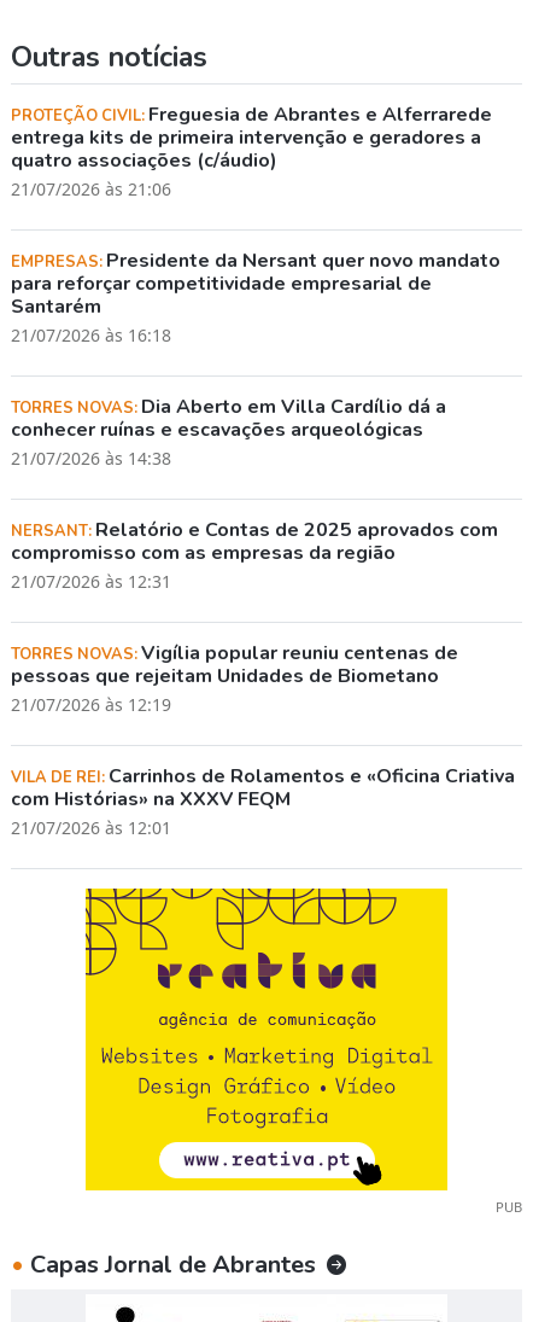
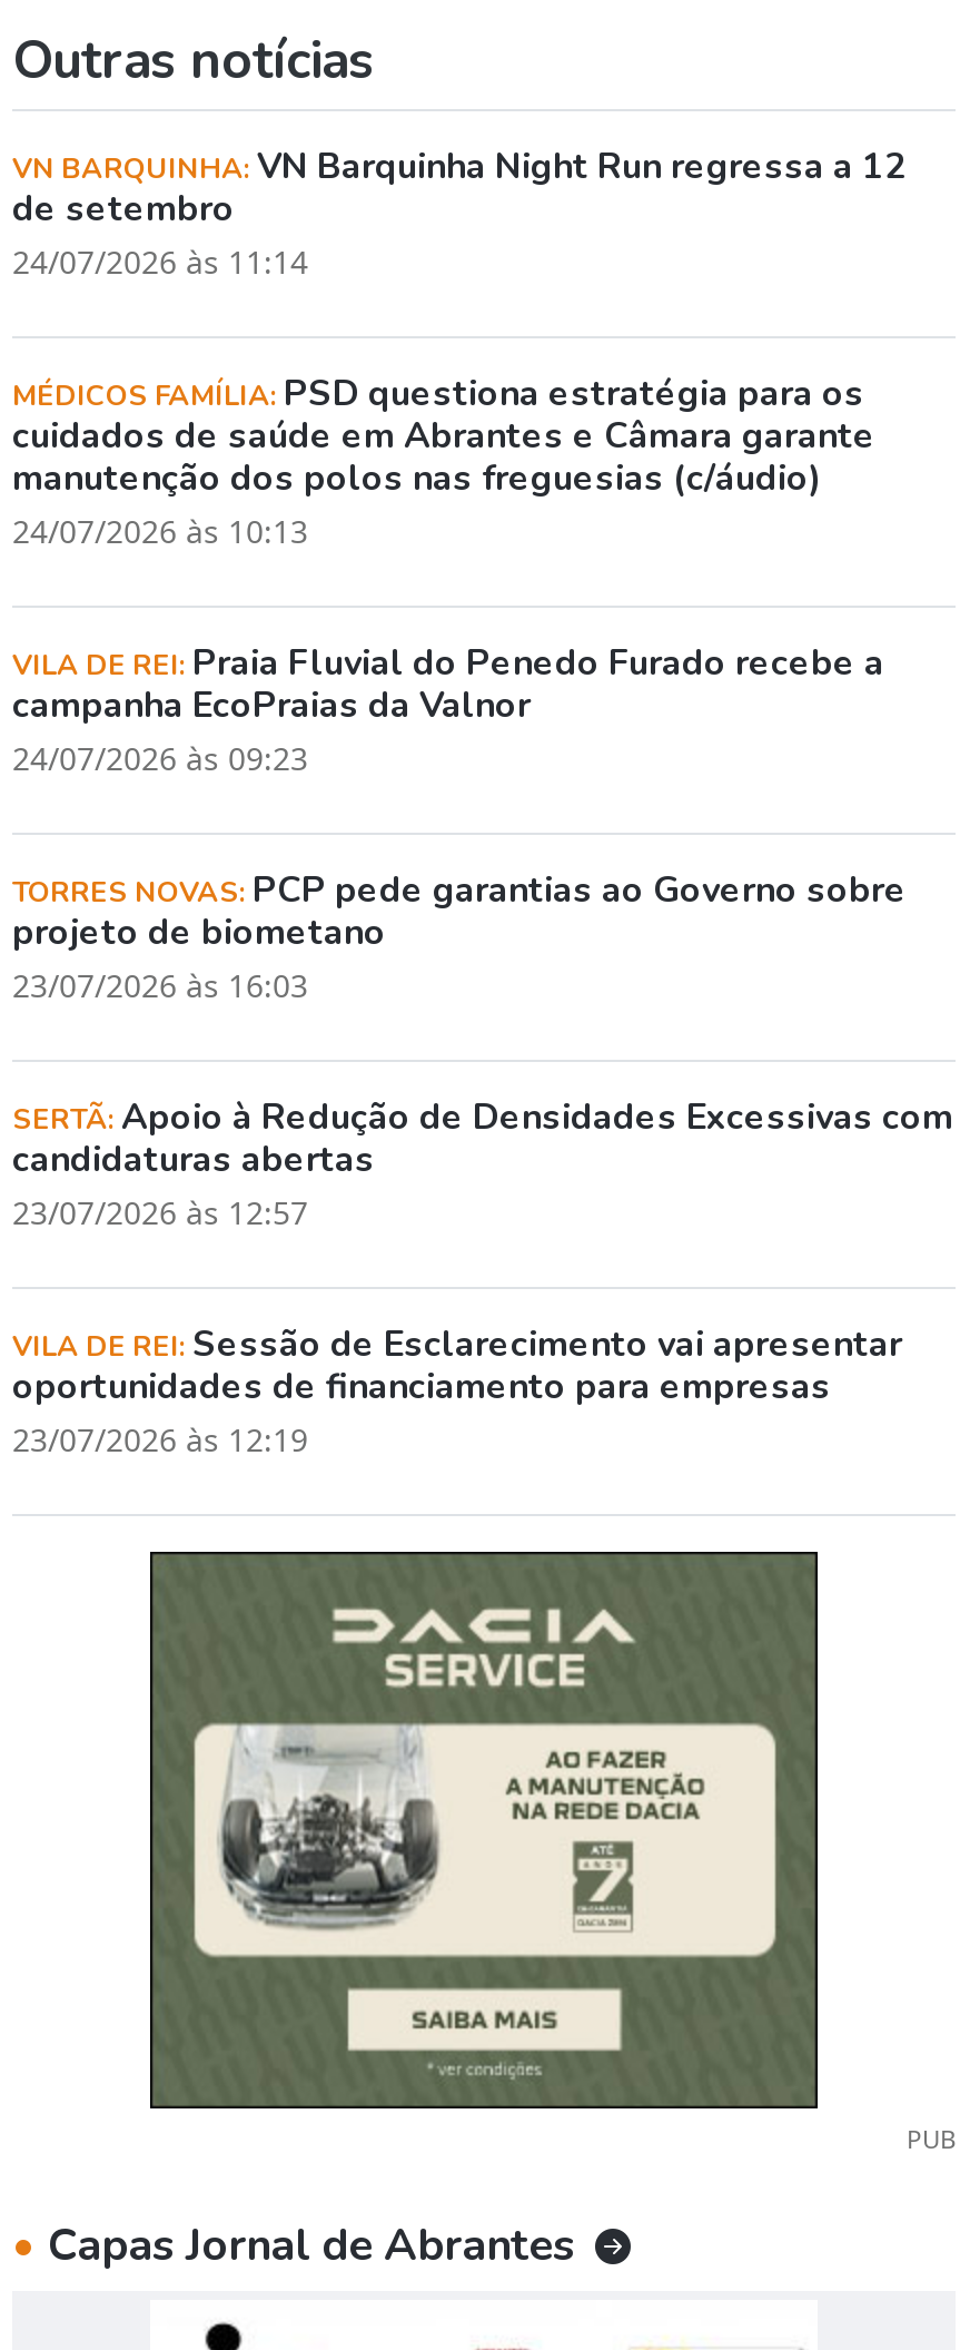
- PROTEÇÃO CIVIL: Freguesia de Abrantes e Alferrarede
- entrega kits de primeira intervenção e geradores a
- quatro associações (c/áudio)
- 21/07/2026 às 21:06
+ VN BARQUINHA: VN Barquinha Night Run regressa a 12
+ de setembro
+ 24/07/2026 às 11:14

- EMPRESAS: Presidente da Nersant quer novo mandato
- para reforçar competitividade empresarial de
- Santarém
- 21/07/2026 às 16:18
+ MÉDICOS FAMÍLIA: PSD questiona estratégia para os
+ cuidados de saúde em Abrantes e Câmara garante
+ manutenção dos polos nas freguesias (c/áudio)
+ 24/07/2026 às 10:13

- TORRES NOVAS: Dia Aberto em Villa Cardílio dá a
- conhecer ruínas e escavações arqueológicas
- 21/07/2026 às 14:38
+ VILA DE REI: Praia Fluvial do Penedo Furado recebe a
+ campanha EcoPraias da Valnor
+ 24/07/2026 às 09:23

- NERSANT: Relatório e Contas de 2025 aprovados com
- compromisso com as empresas da região
- 21/07/2026 às 12:31
+ TORRES NOVAS: PCP pede garantias ao Governo sobre
+ projeto de biometano
+ 23/07/2026 às 16:03

- TORRES NOVAS: Vigília popular reuniu centenas de
- pessoas que rejeitam Unidades de Biometano
- 21/07/2026 às 12:19
+ SERTÃ: Apoio à Redução de Densidades Excessivas com
+ candidaturas abertas
+ 23/07/2026 às 12:57

- VILA DE REI: Carrinhos de Rolamentos e «Oficina Criativa
- com Histórias» na XXXV FEQM
- 21/07/2026 às 12:01
+ VILA DE REI: Sessão de Esclarecimento vai apresentar
+ oportunidades de financiamento para empresas
+ 23/07/2026 às 12:19

- [image]
+ [image]
